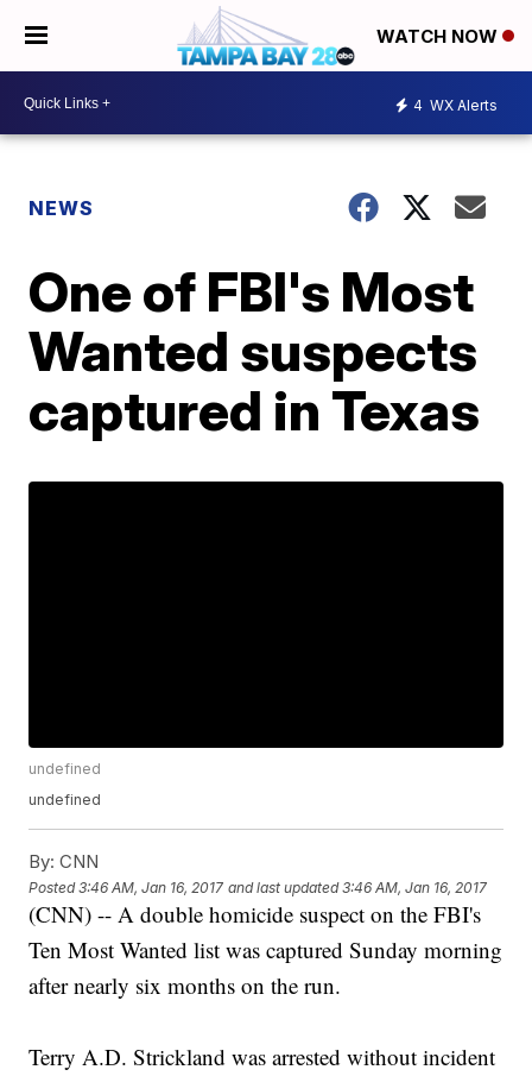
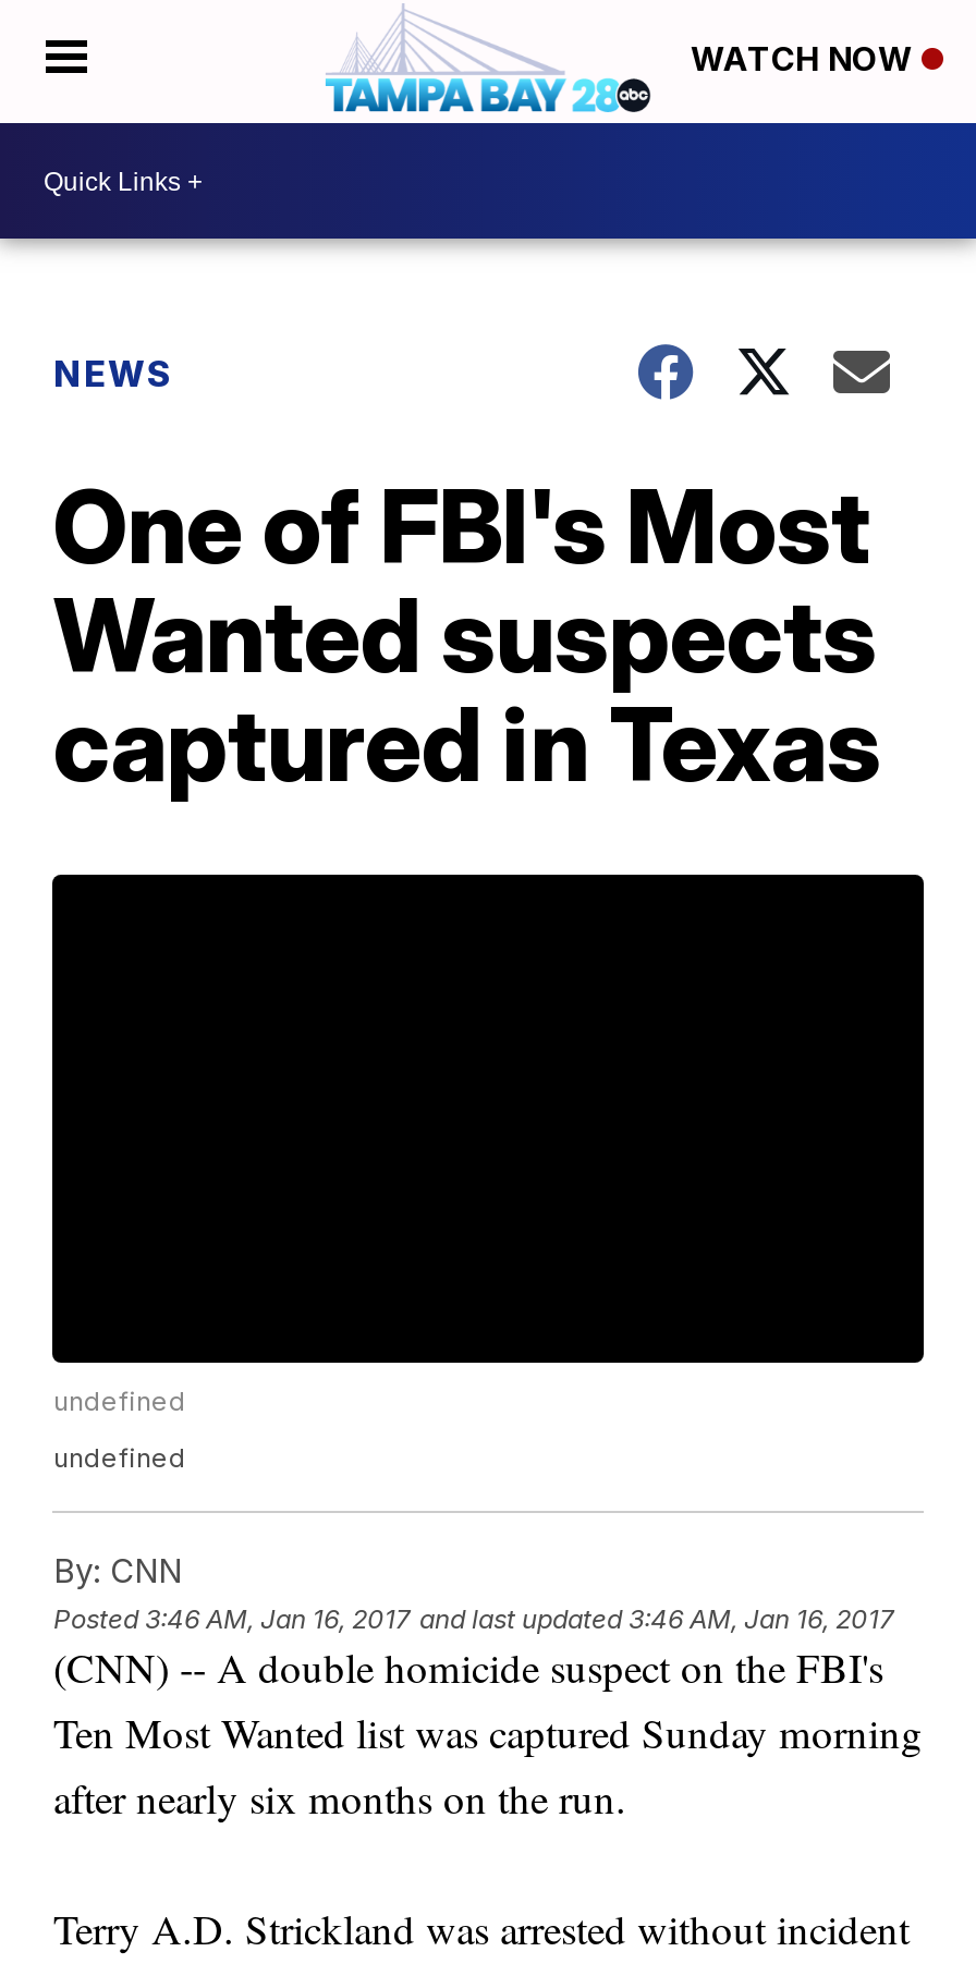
- 4 WX Alerts
